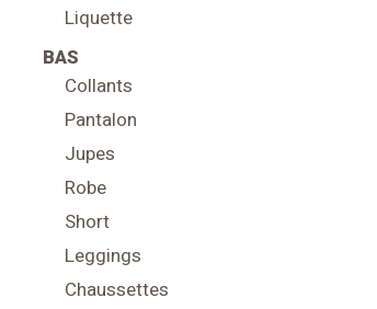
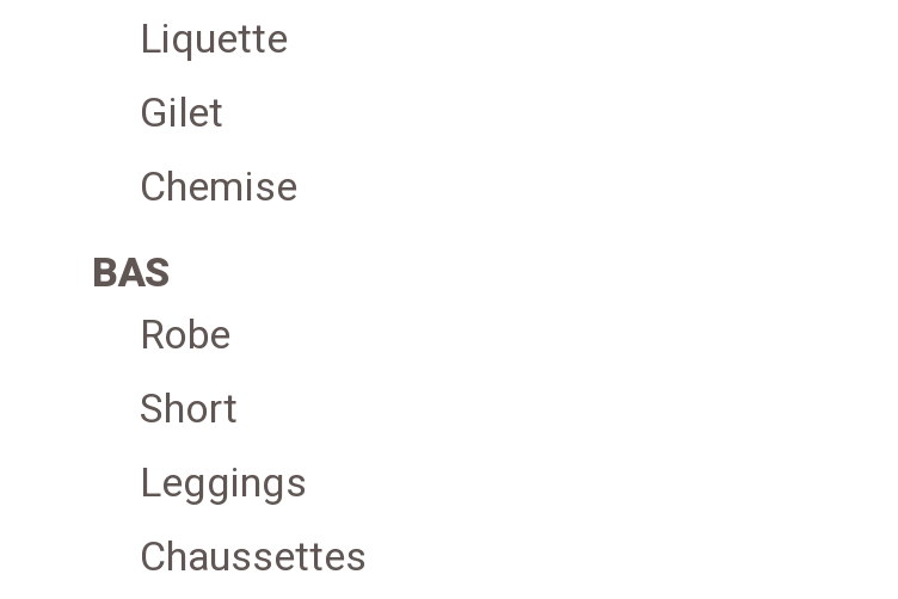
+ Gilet
+ Chemise

moved down: BAS

- Collants
- Pantalon
- Jupes
